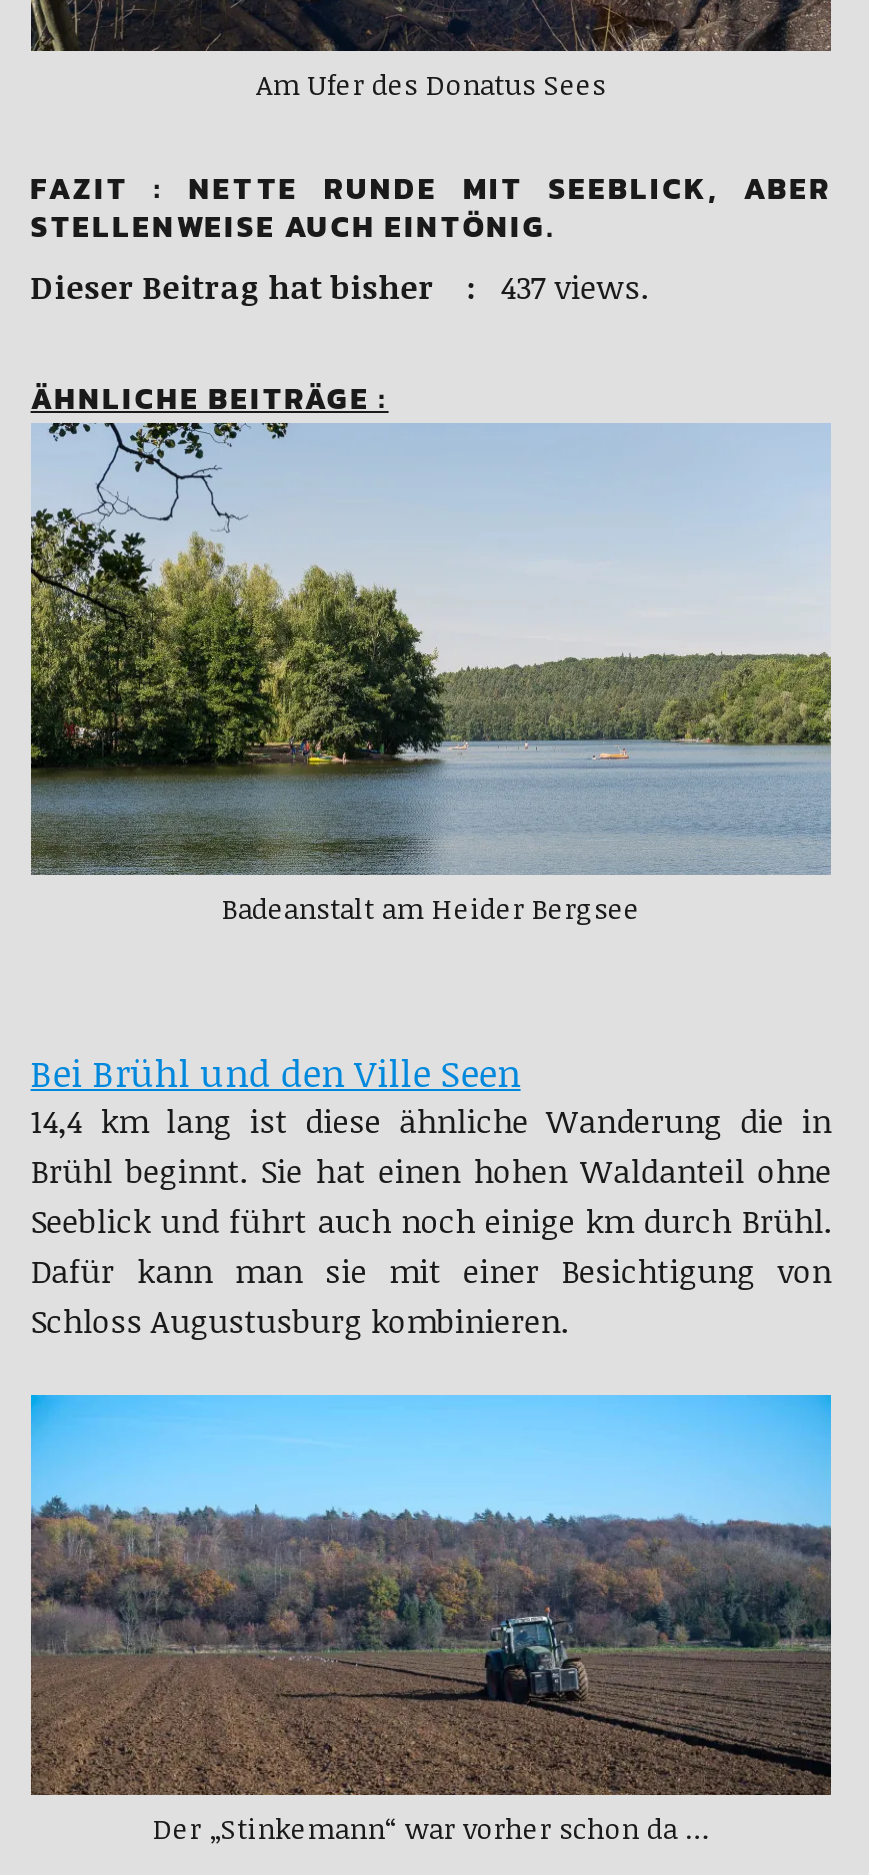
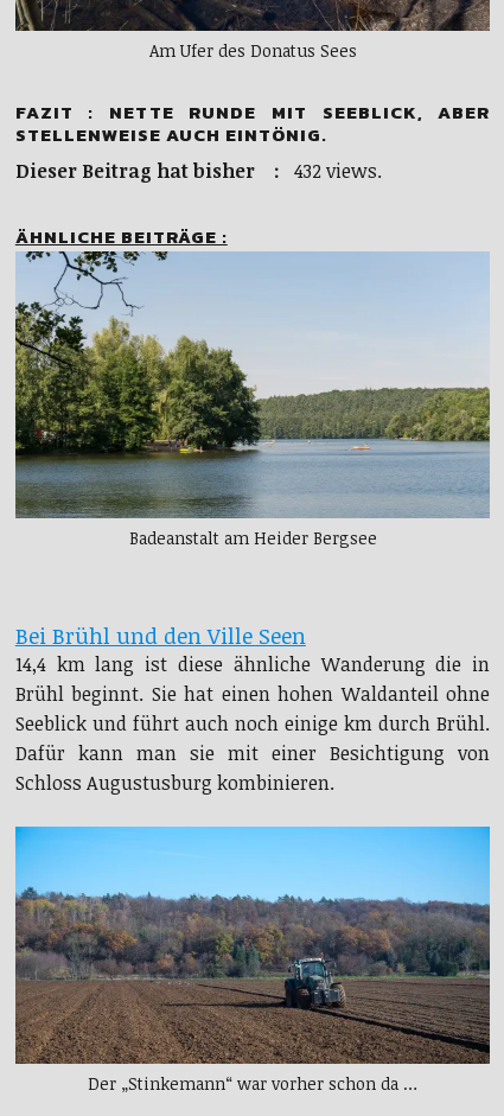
- Dieser Beitrag hat bisher : 437 views.
+ Dieser Beitrag hat bisher : 432 views.
